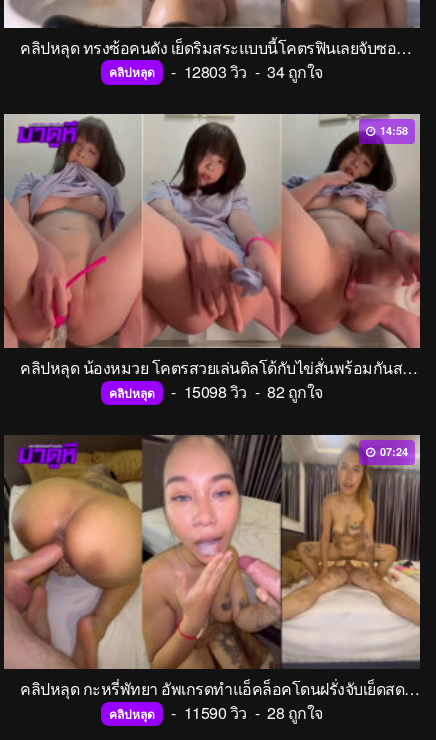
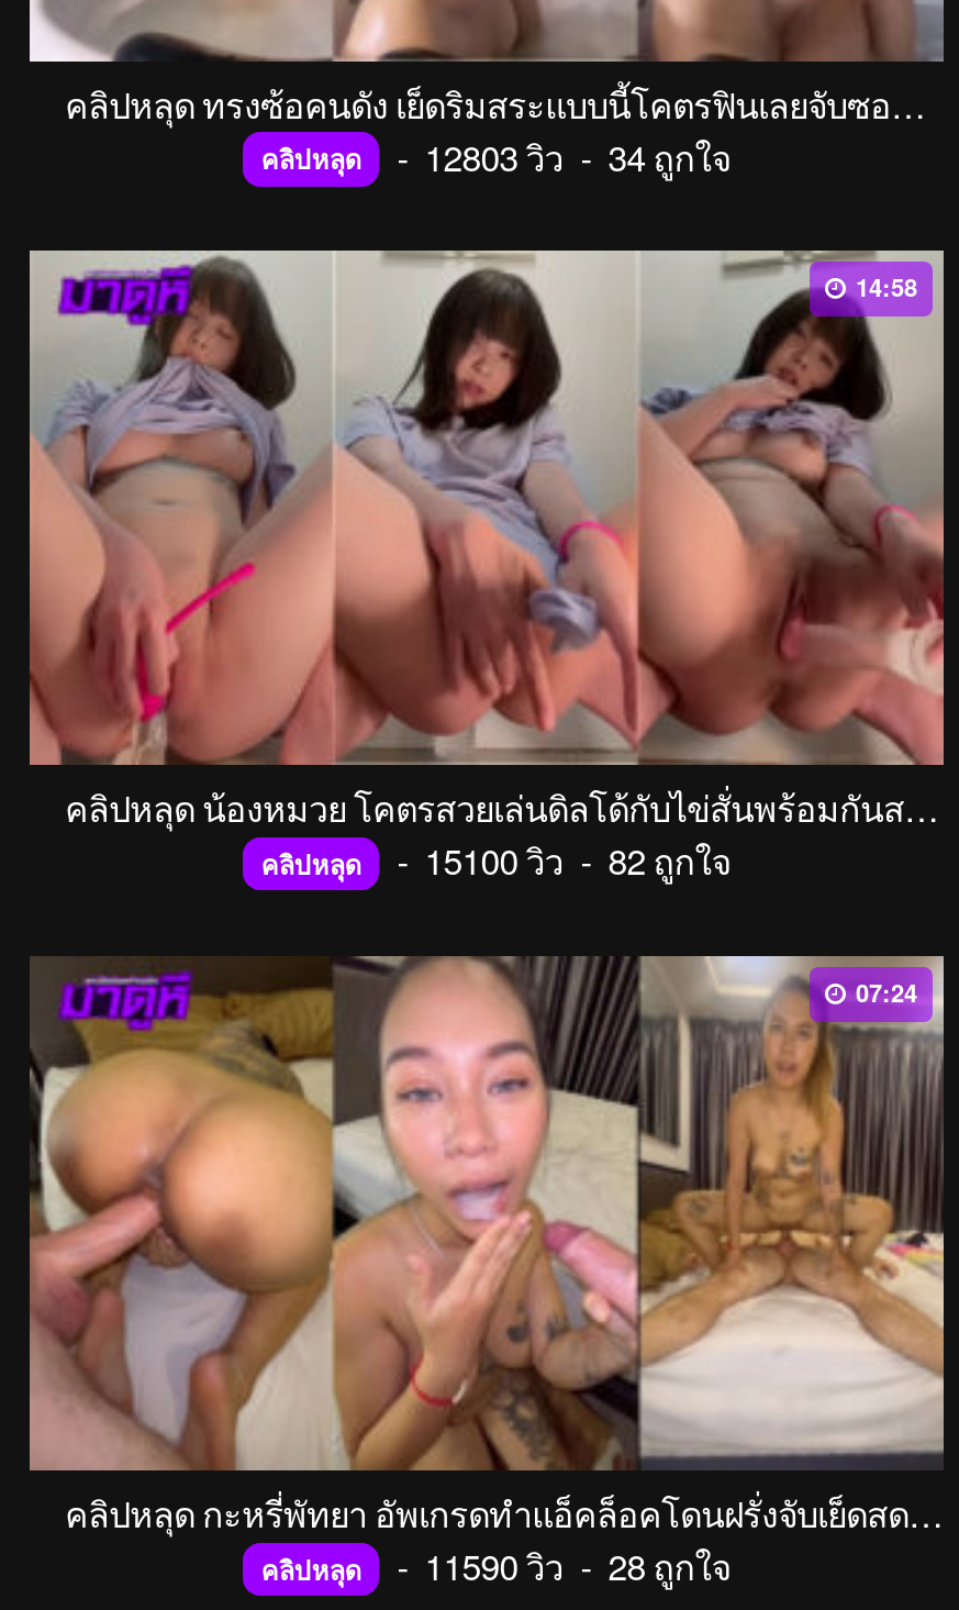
- - 15098 วิว - 82 ถูกใจ
+ - 15100 วิว - 82 ถูกใจ
